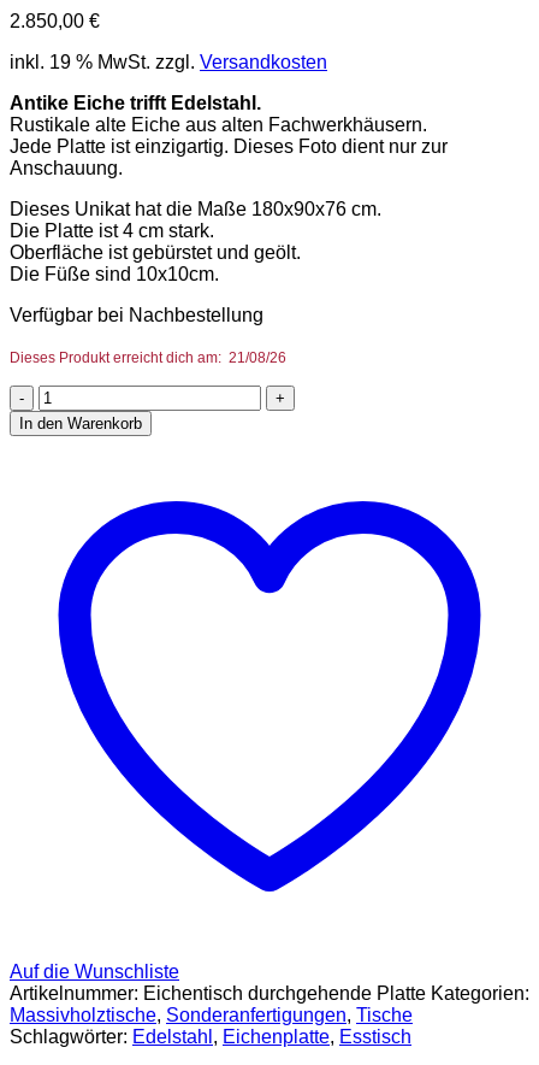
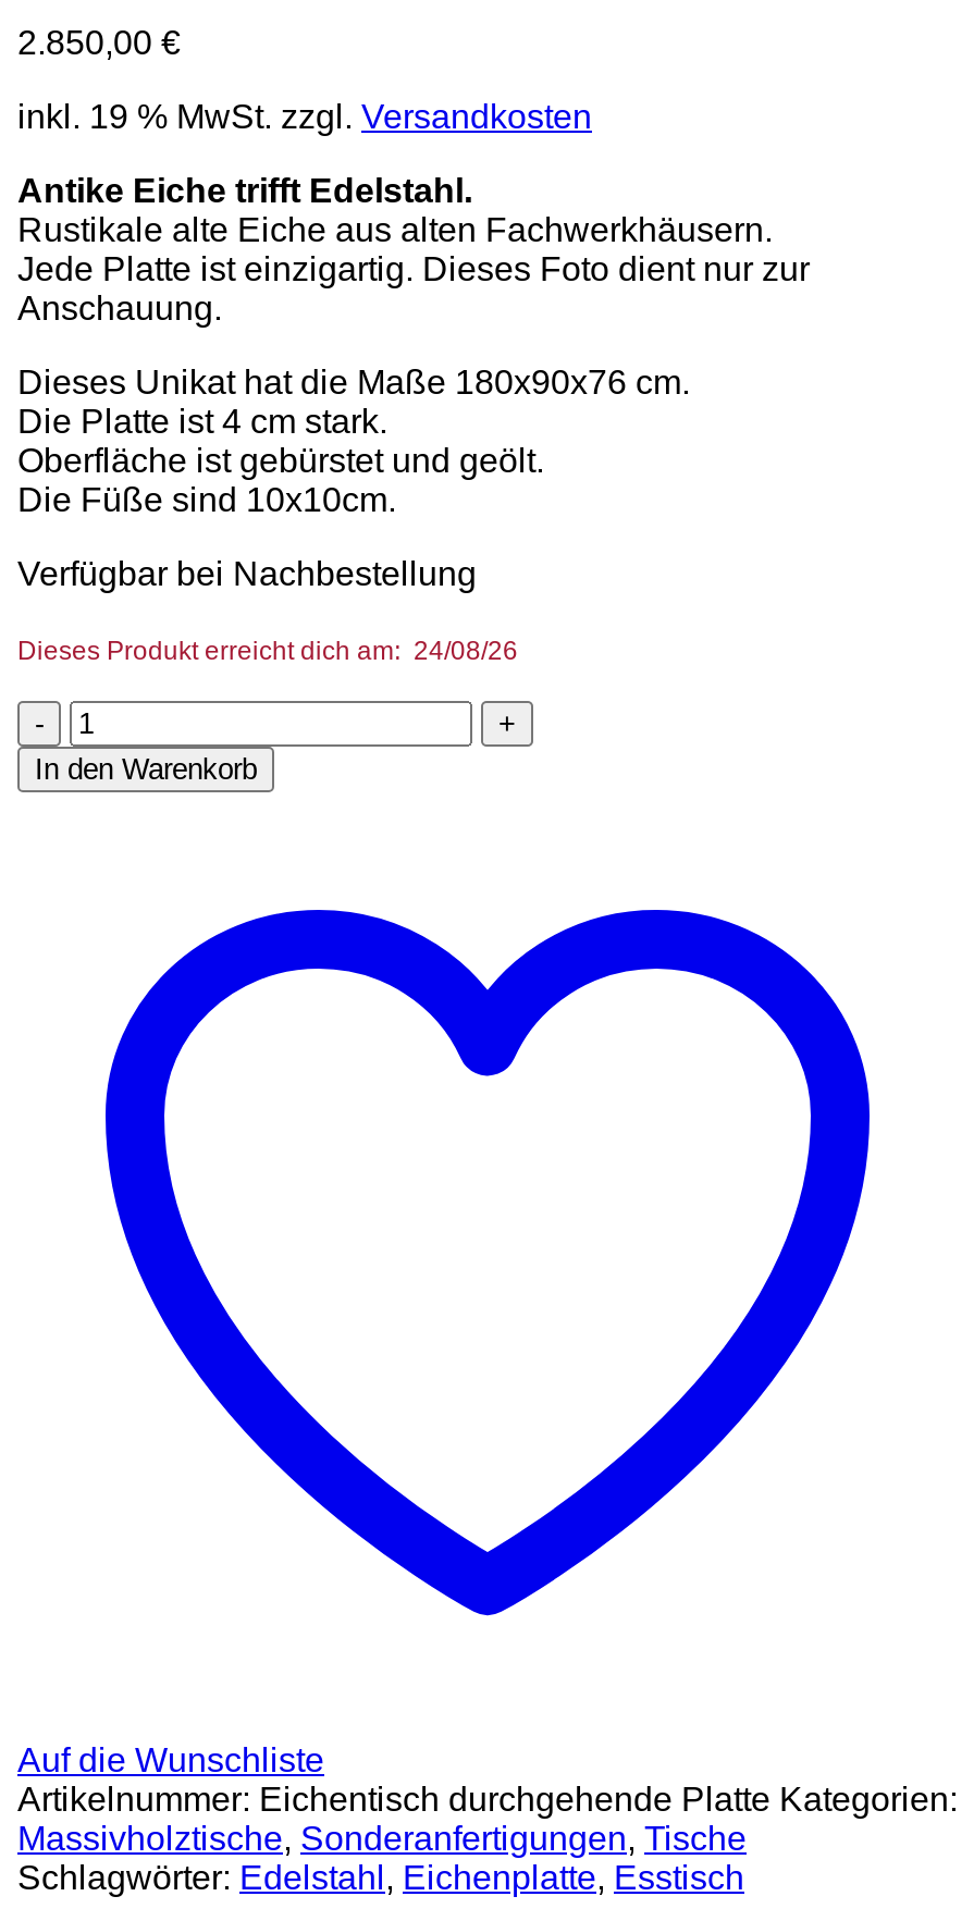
- Dieses Produkt erreicht dich am: 21/08/26
+ Dieses Produkt erreicht dich am: 24/08/26
